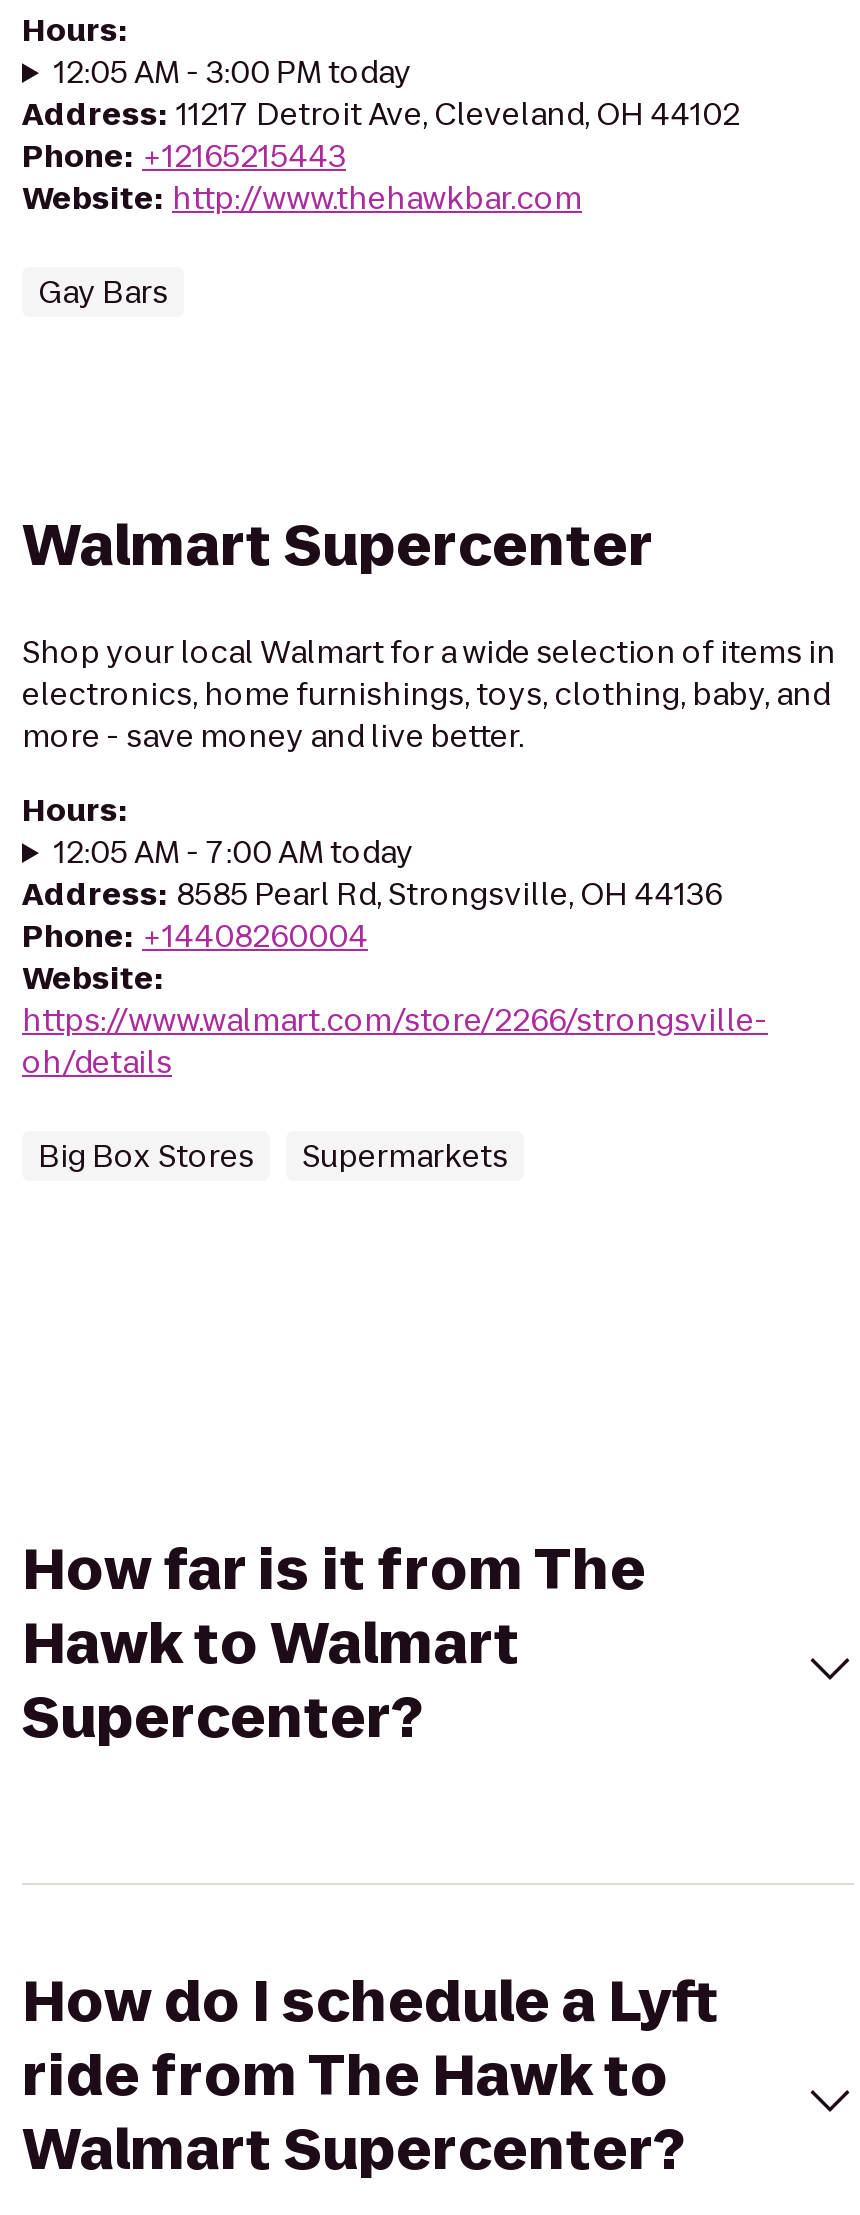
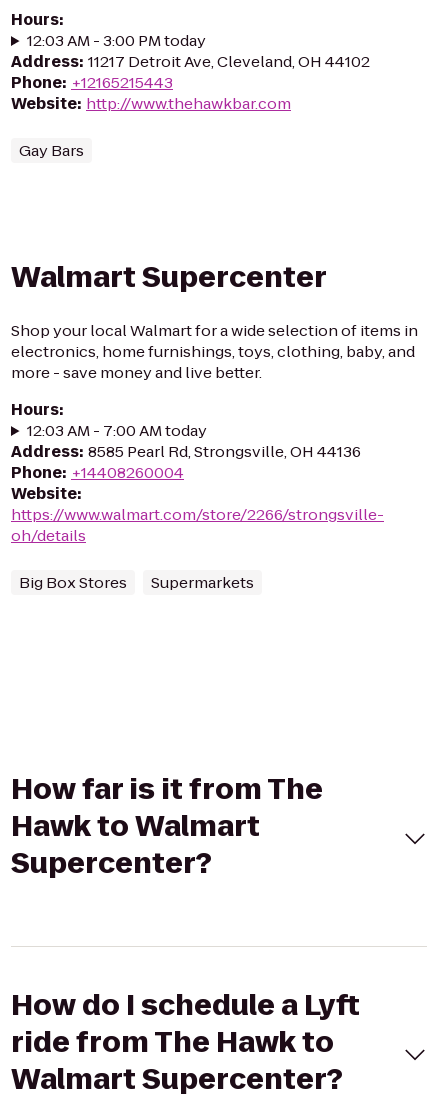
- 12:05 AM - 3:00 PM today
+ 12:03 AM - 3:00 PM today

- 12:05 AM - 7:00 AM today
+ 12:03 AM - 7:00 AM today
